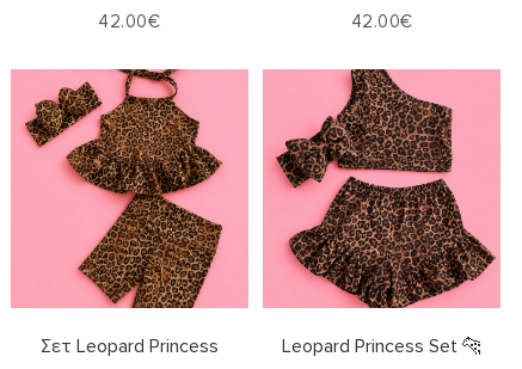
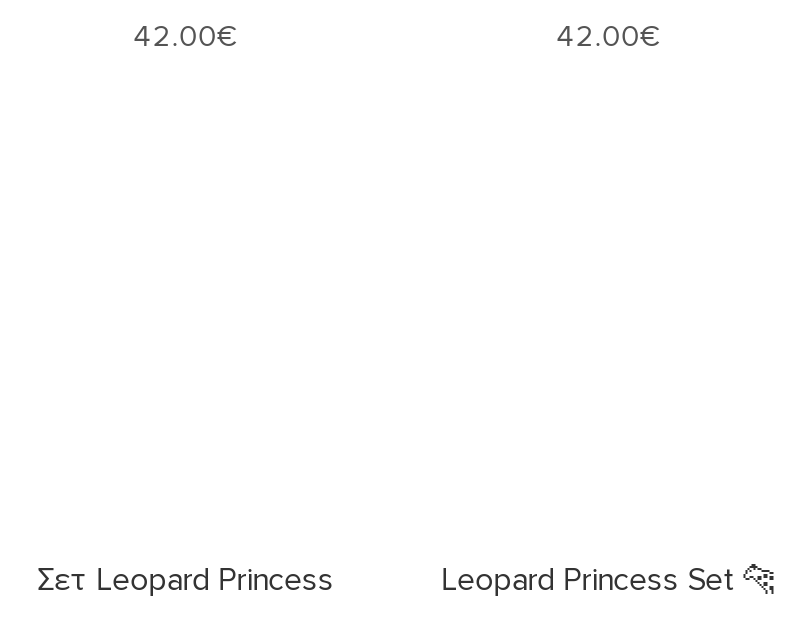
- [image]

- [image]
